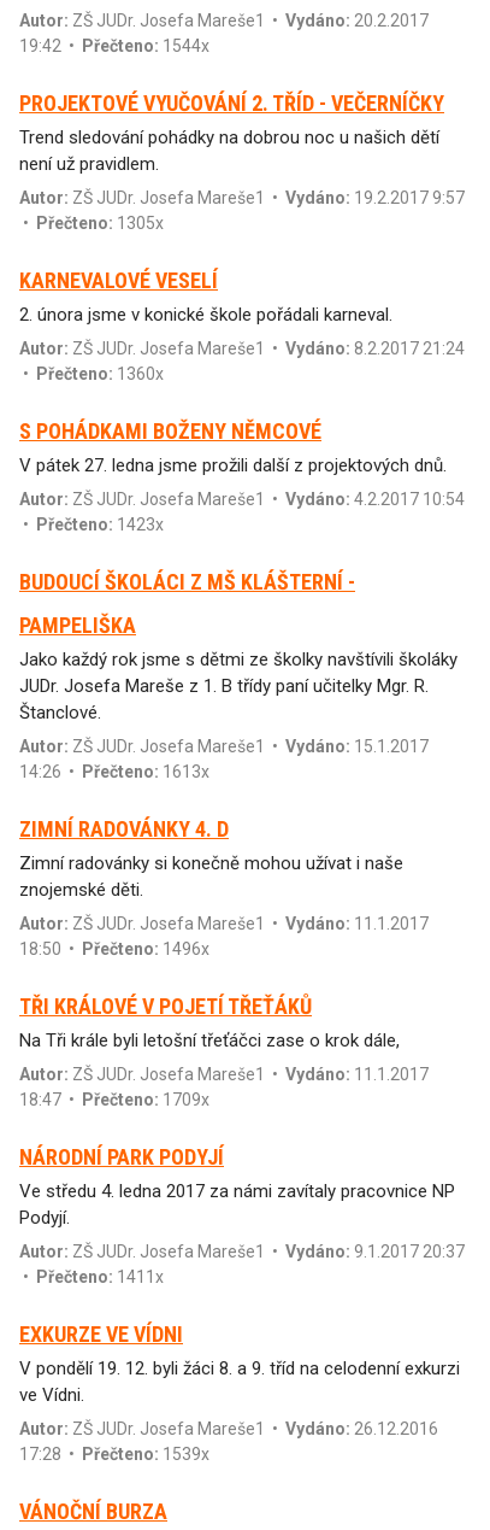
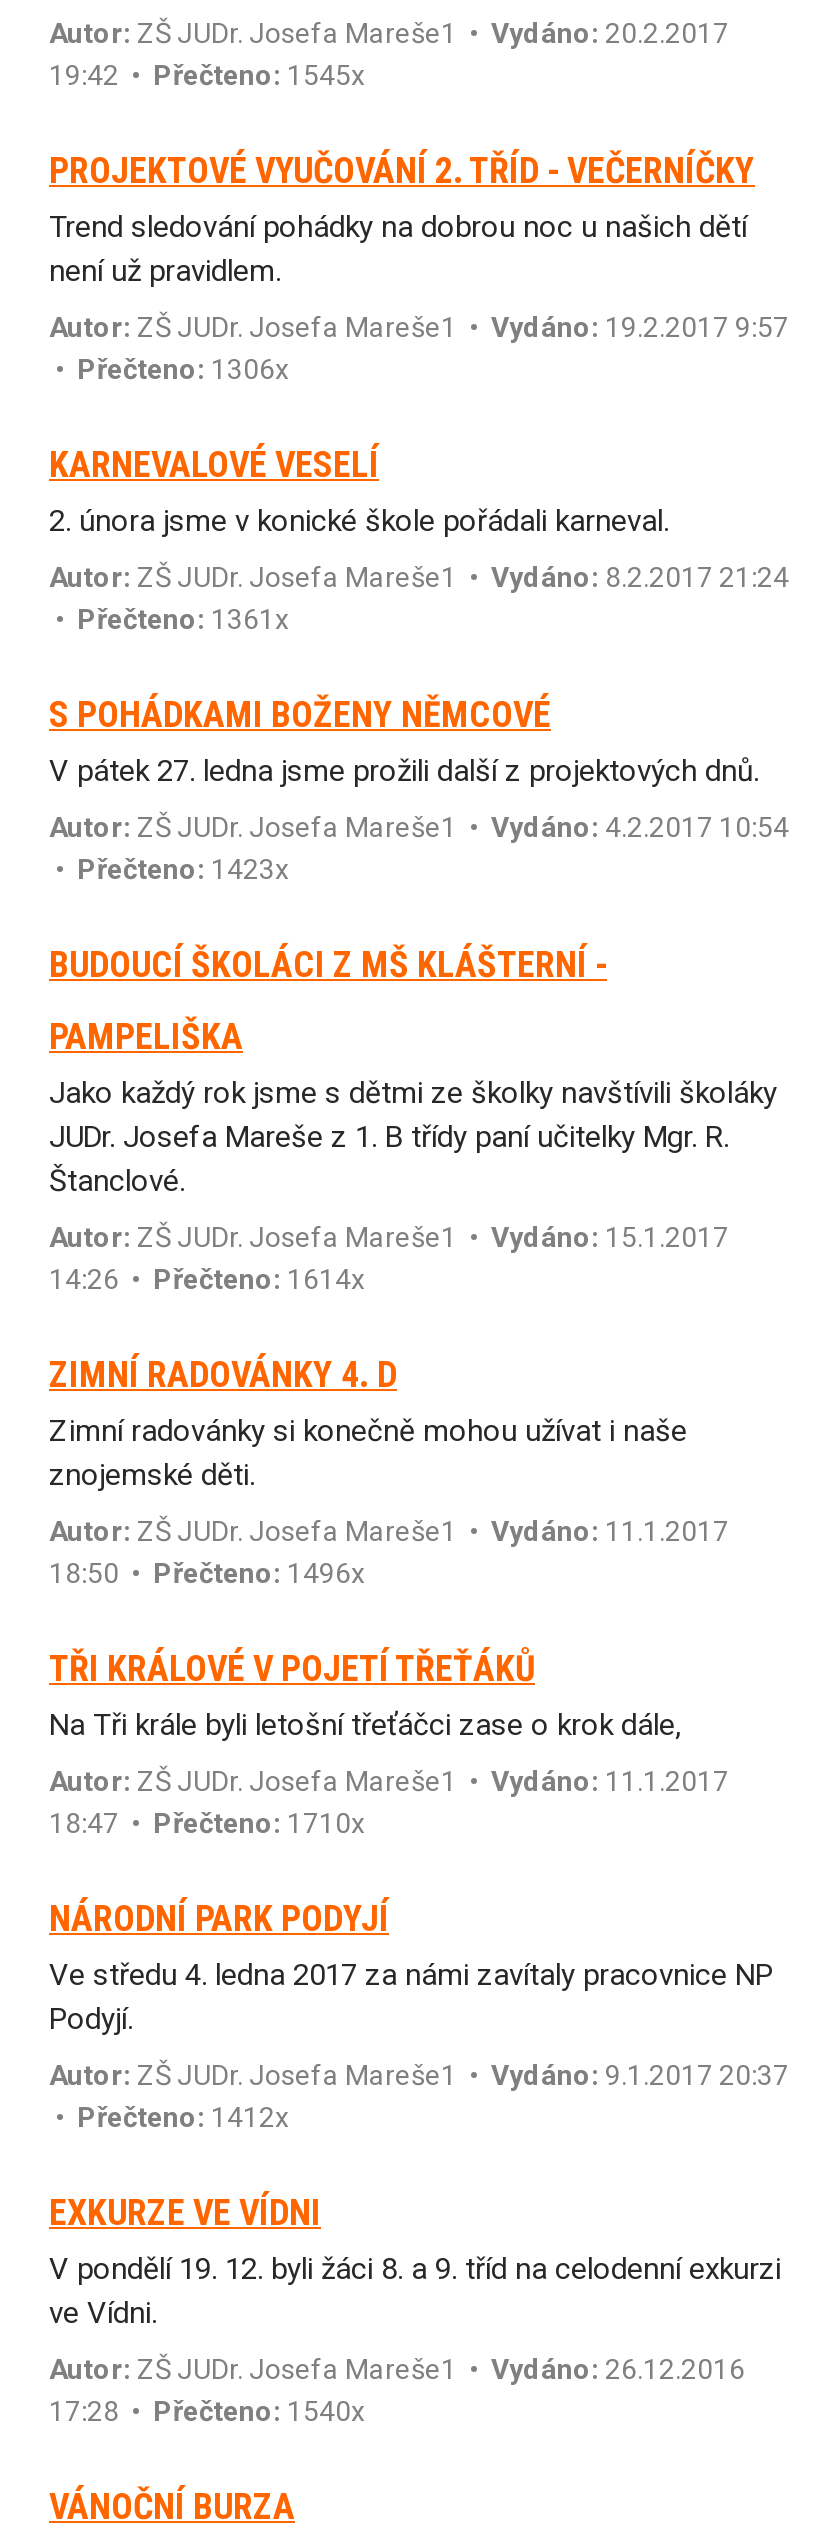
- 19:42 • Přečteno: 1544x
+ 19:42 • Přečteno: 1545x

- • Přečteno: 1305x
+ • Přečteno: 1306x

- • Přečteno: 1360x
+ • Přečteno: 1361x

- 14:26 • Přečteno: 1613x
+ 14:26 • Přečteno: 1614x

- 18:47 • Přečteno: 1709x
+ 18:47 • Přečteno: 1710x

- • Přečteno: 1411x
+ • Přečteno: 1412x

- 17:28 • Přečteno: 1539x
+ 17:28 • Přečteno: 1540x
